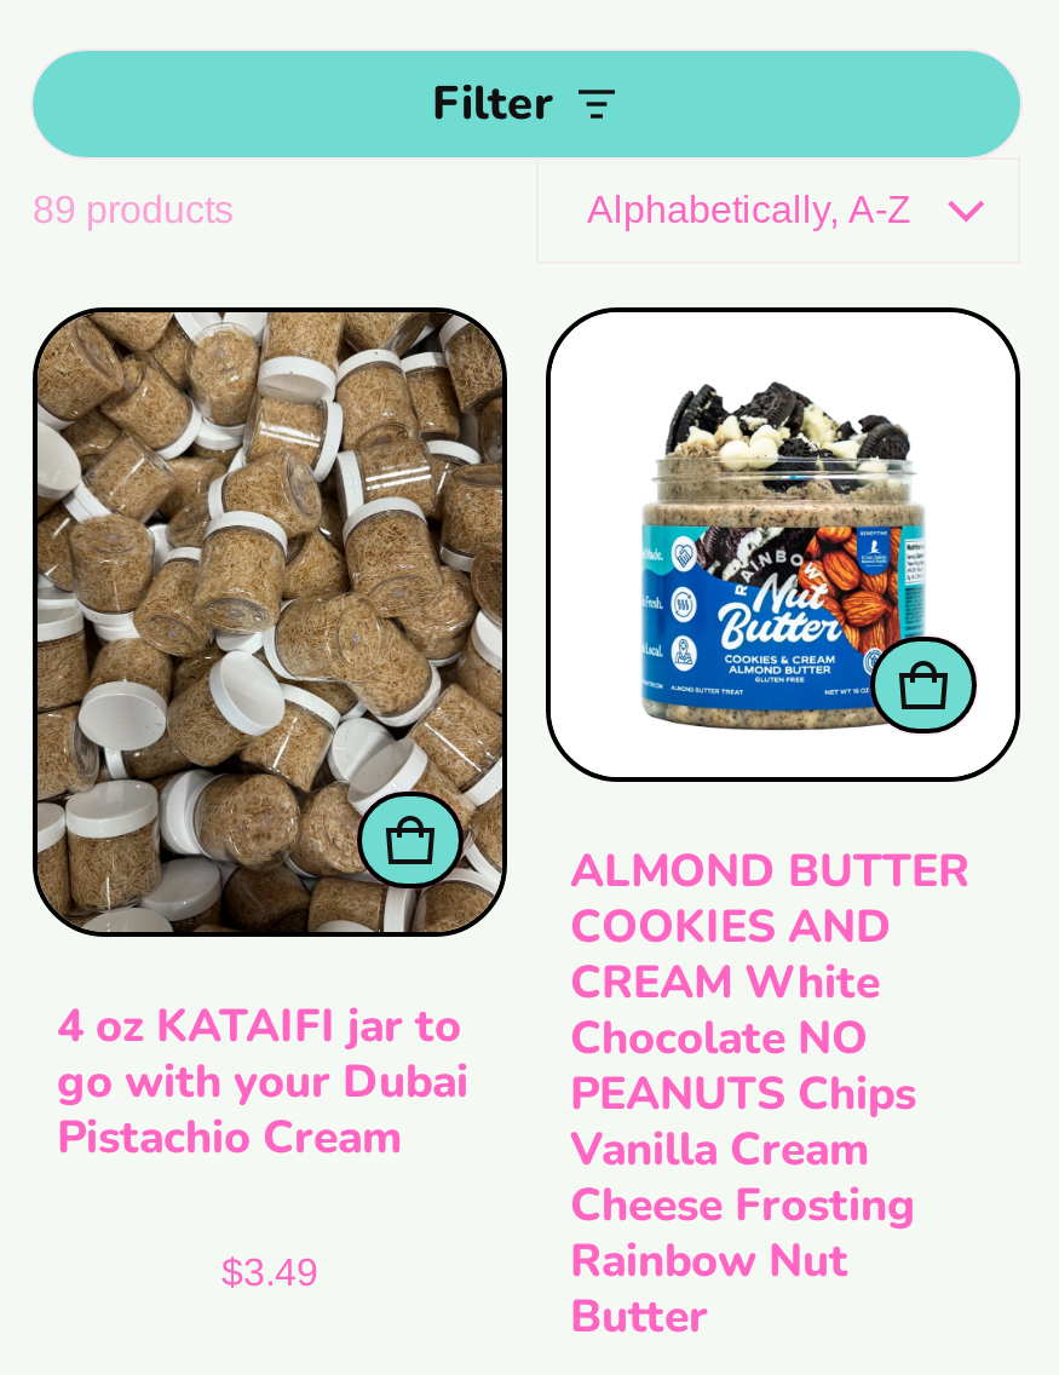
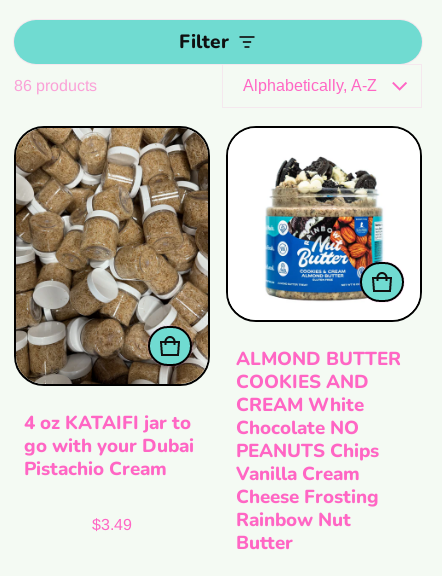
- 89 products
+ 86 products
